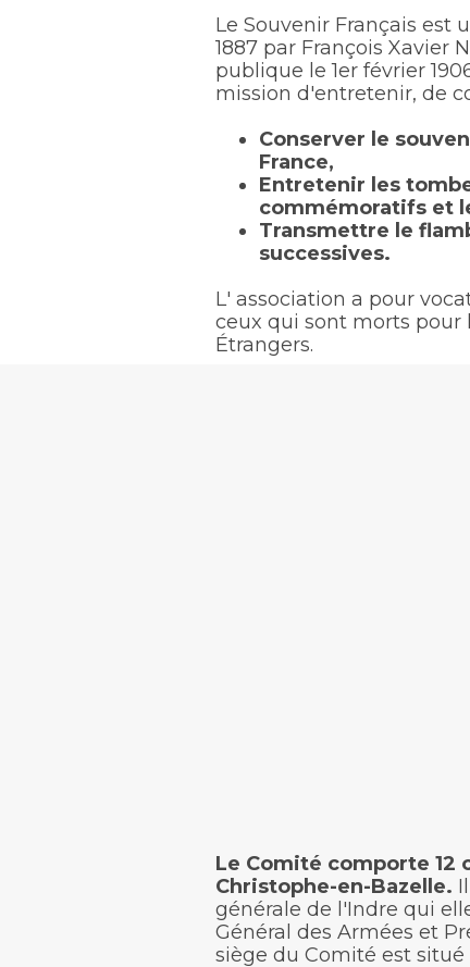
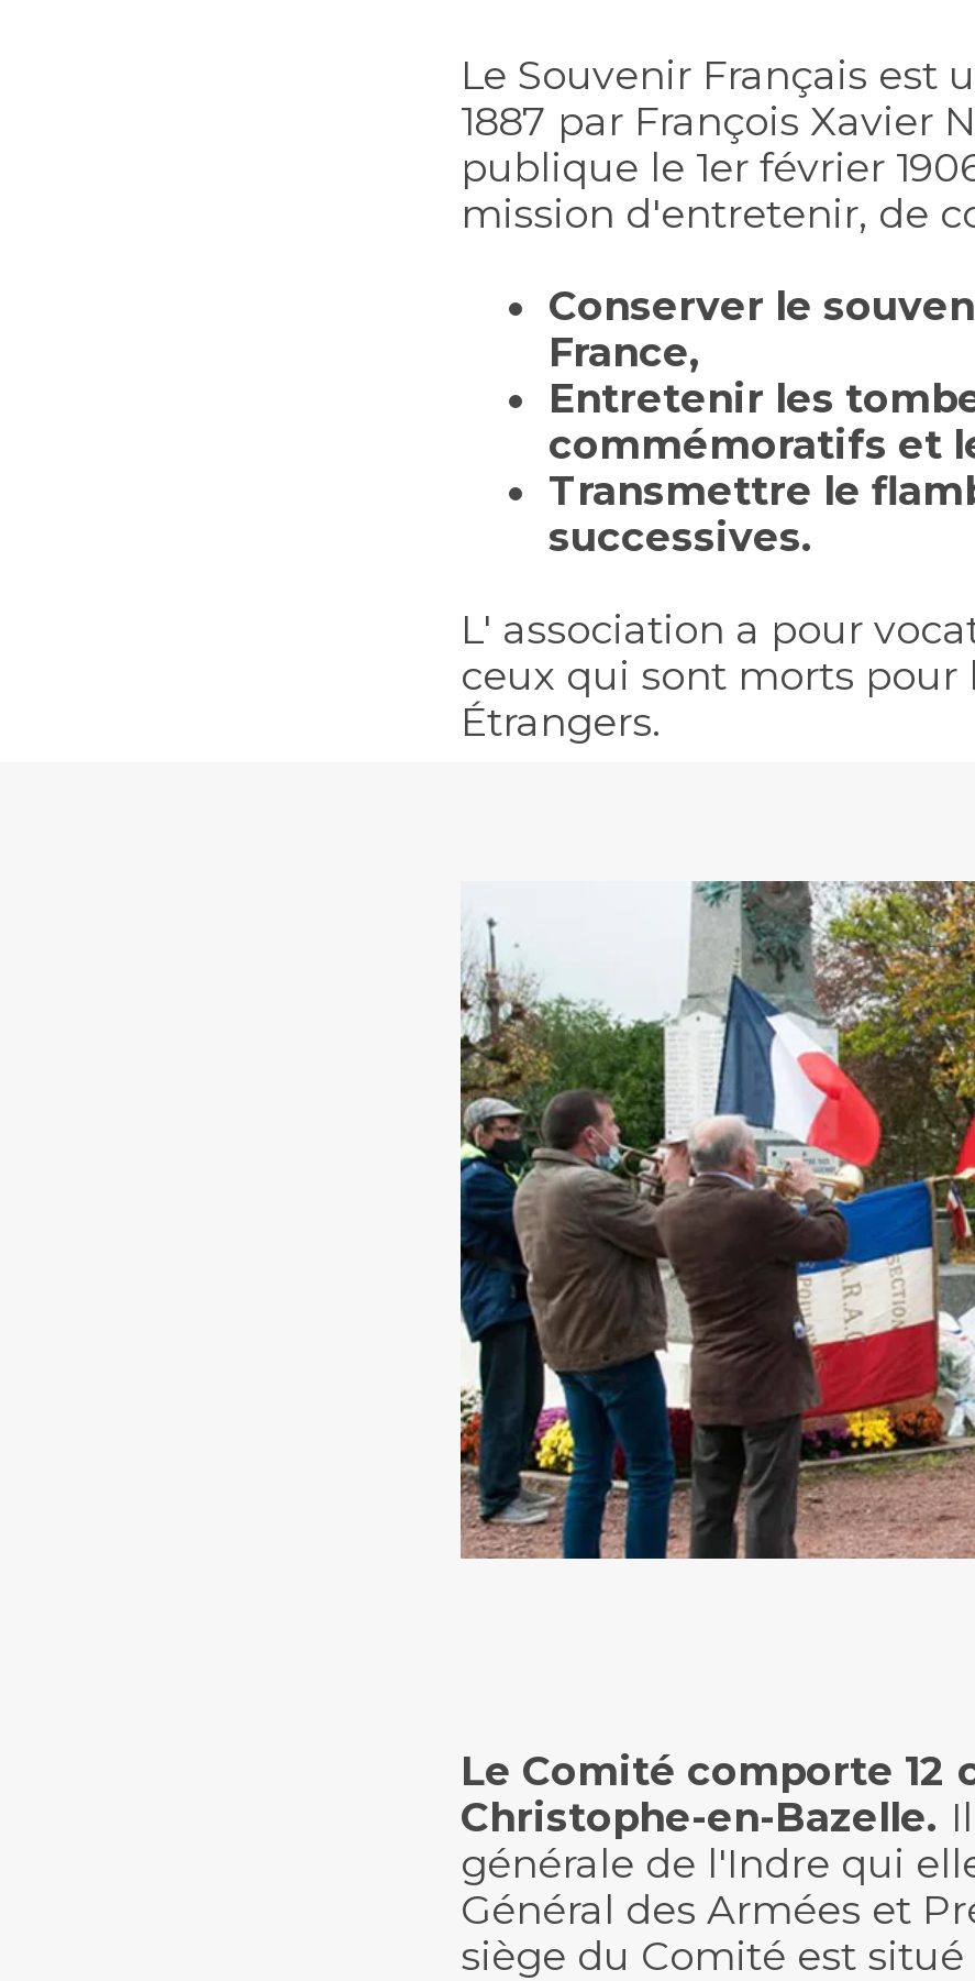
+ [image]
